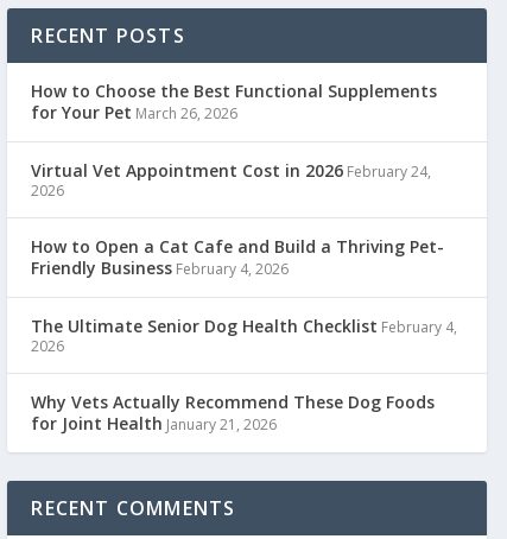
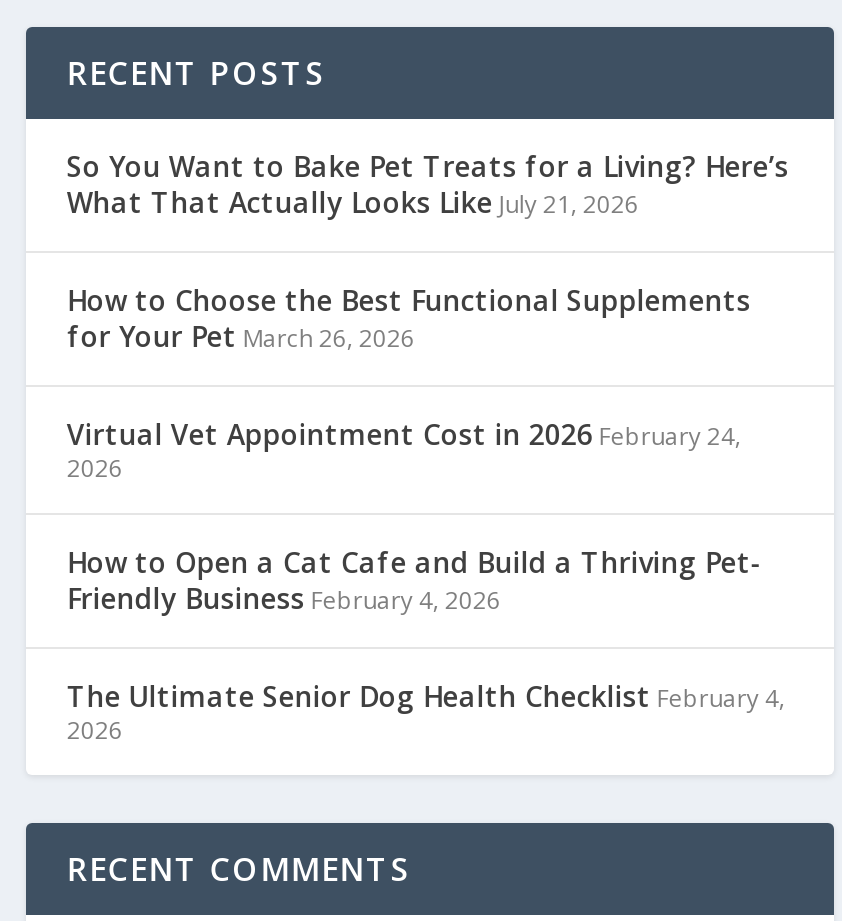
+ So You Want to Bake Pet Treats for a Living? Here’s
+ What That Actually Looks Like July 21, 2026

moved down: How to Choose the Best Functional Supplements | for Your Pet March 26, 2026 | Virtual Vet Appointment Cost in 2026 February 24, | 2026 | How to Open a Cat Cafe and Build a Thriving Pet- | Friendly Business February 4, 2026 | The Ultimate Senior Dog Health Checklist February 4, | 2026

- Why Vets Actually Recommend These Dog Foods
- for Joint Health January 21, 2026
